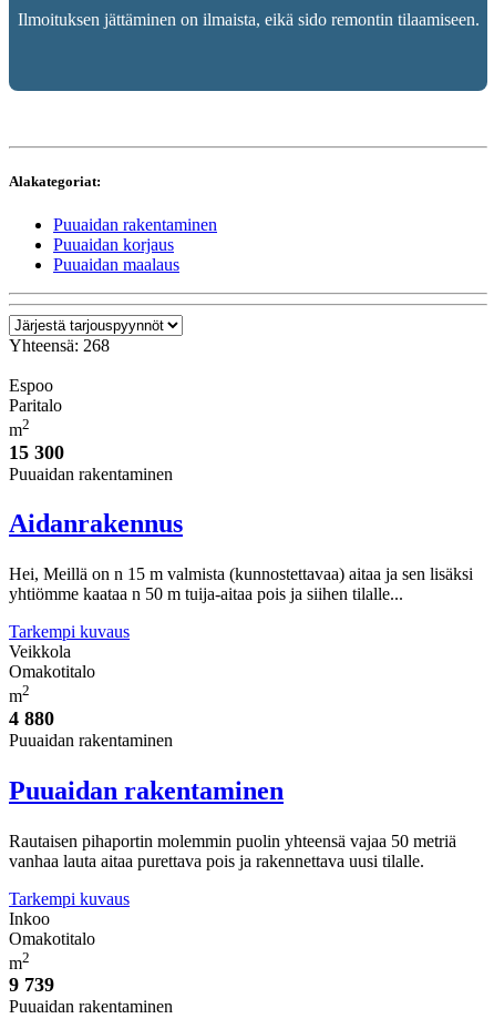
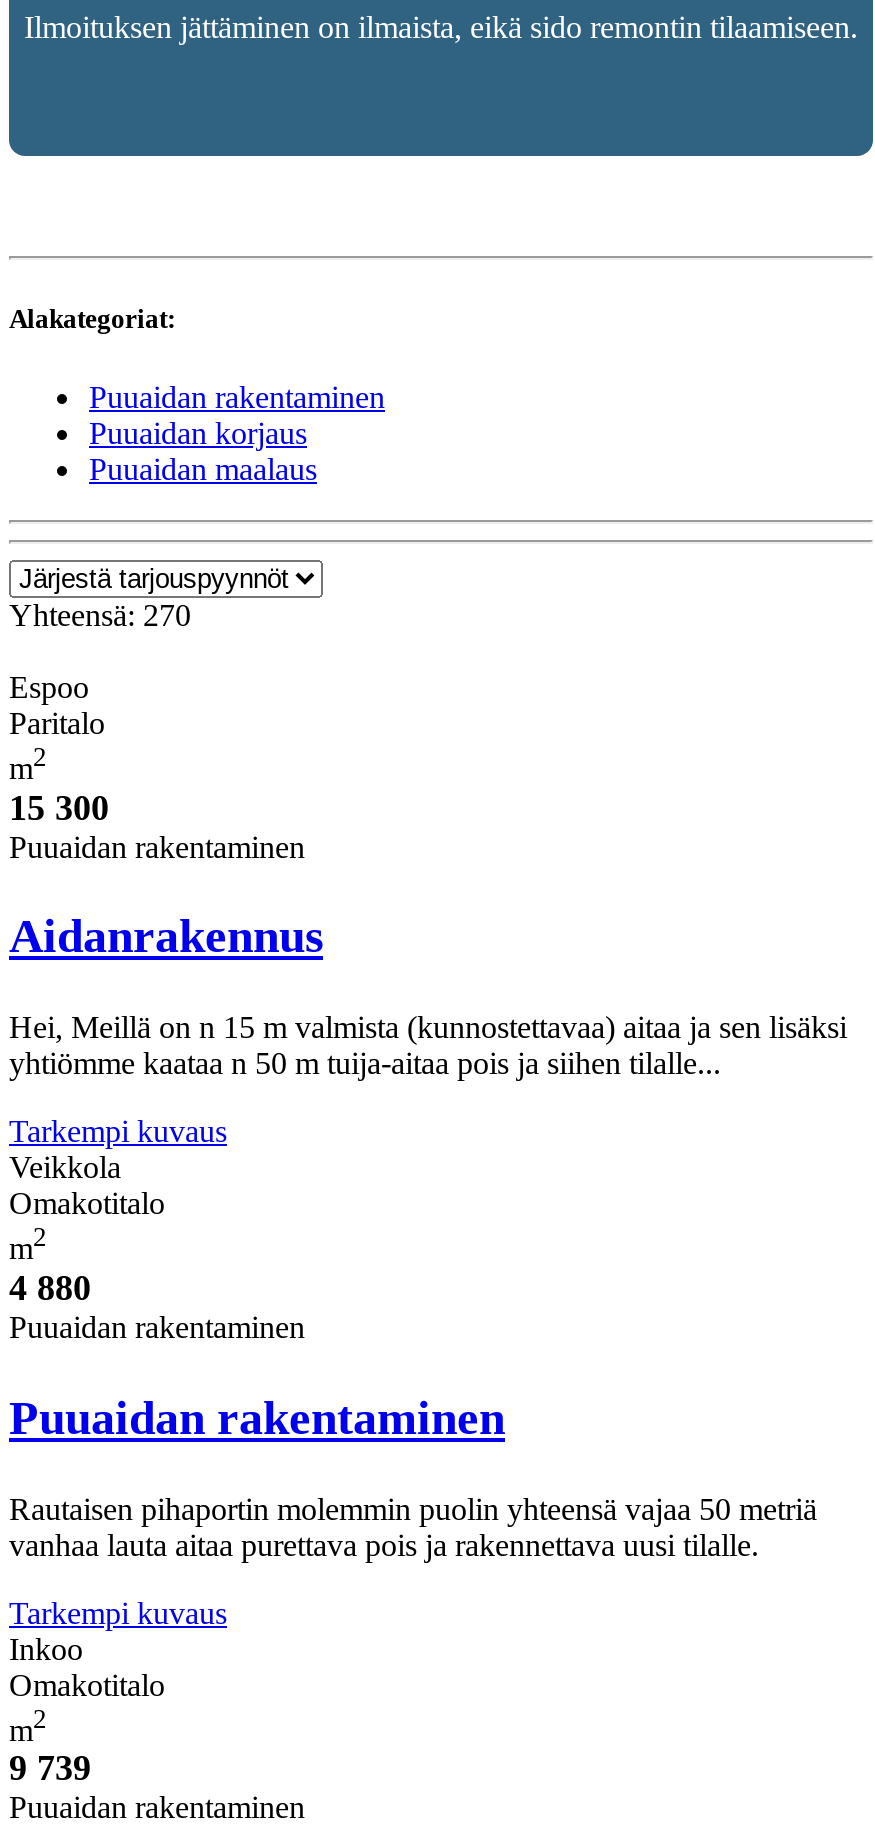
- Yhteensä: 268
+ Yhteensä: 270
